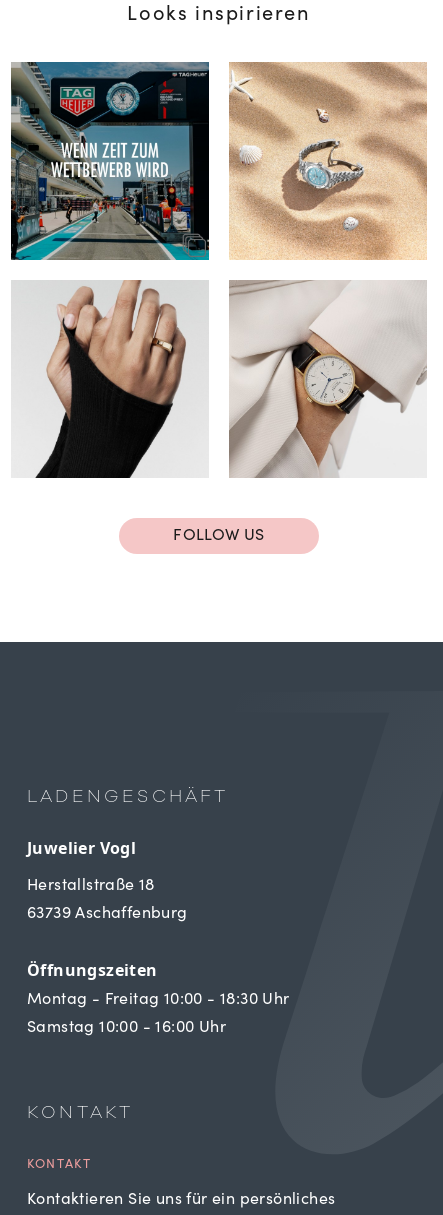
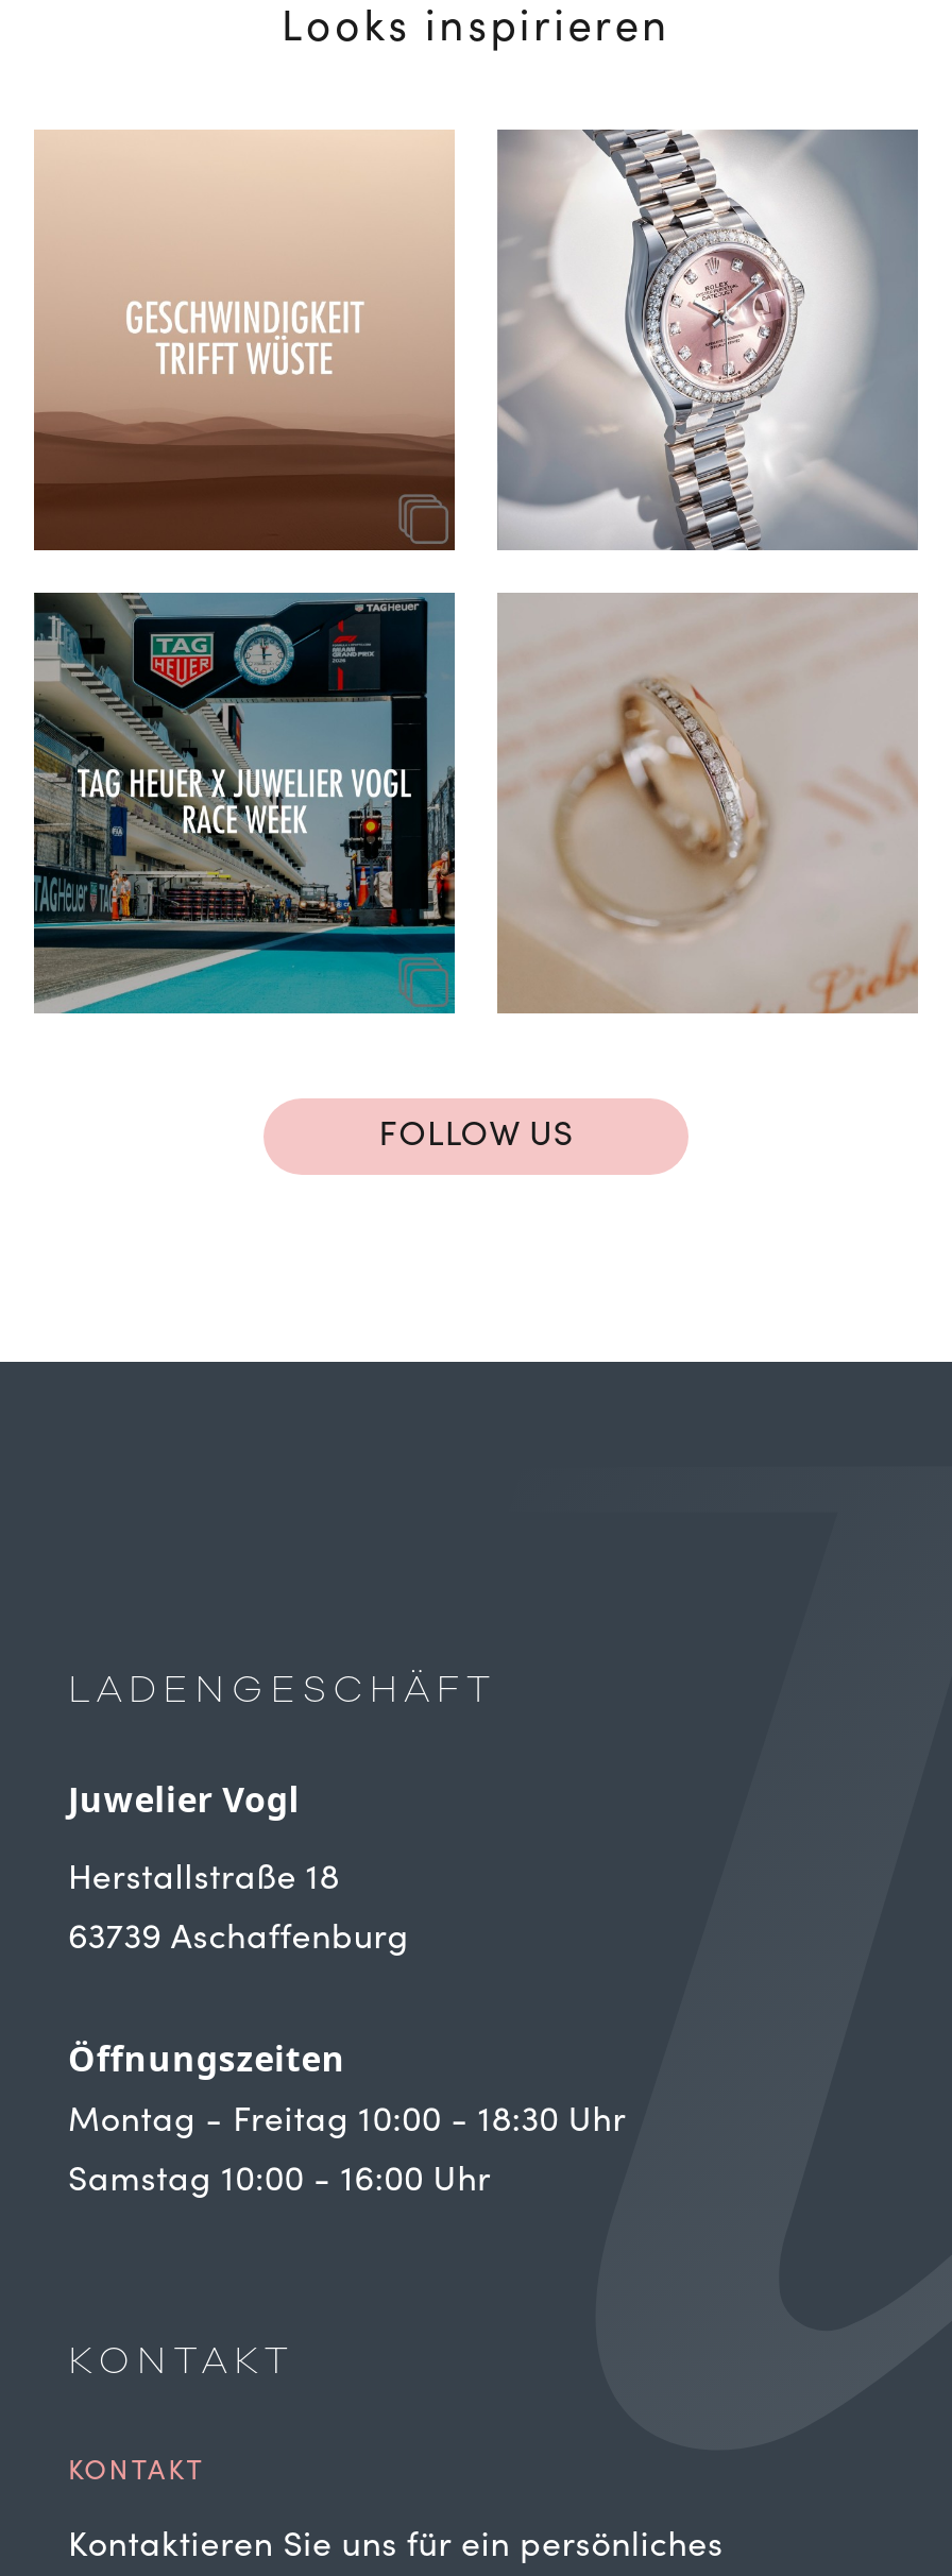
- [image]
+ [image]

- [image]
+ [image]

- [image]
+ [image]

- [image]
+ [image]
